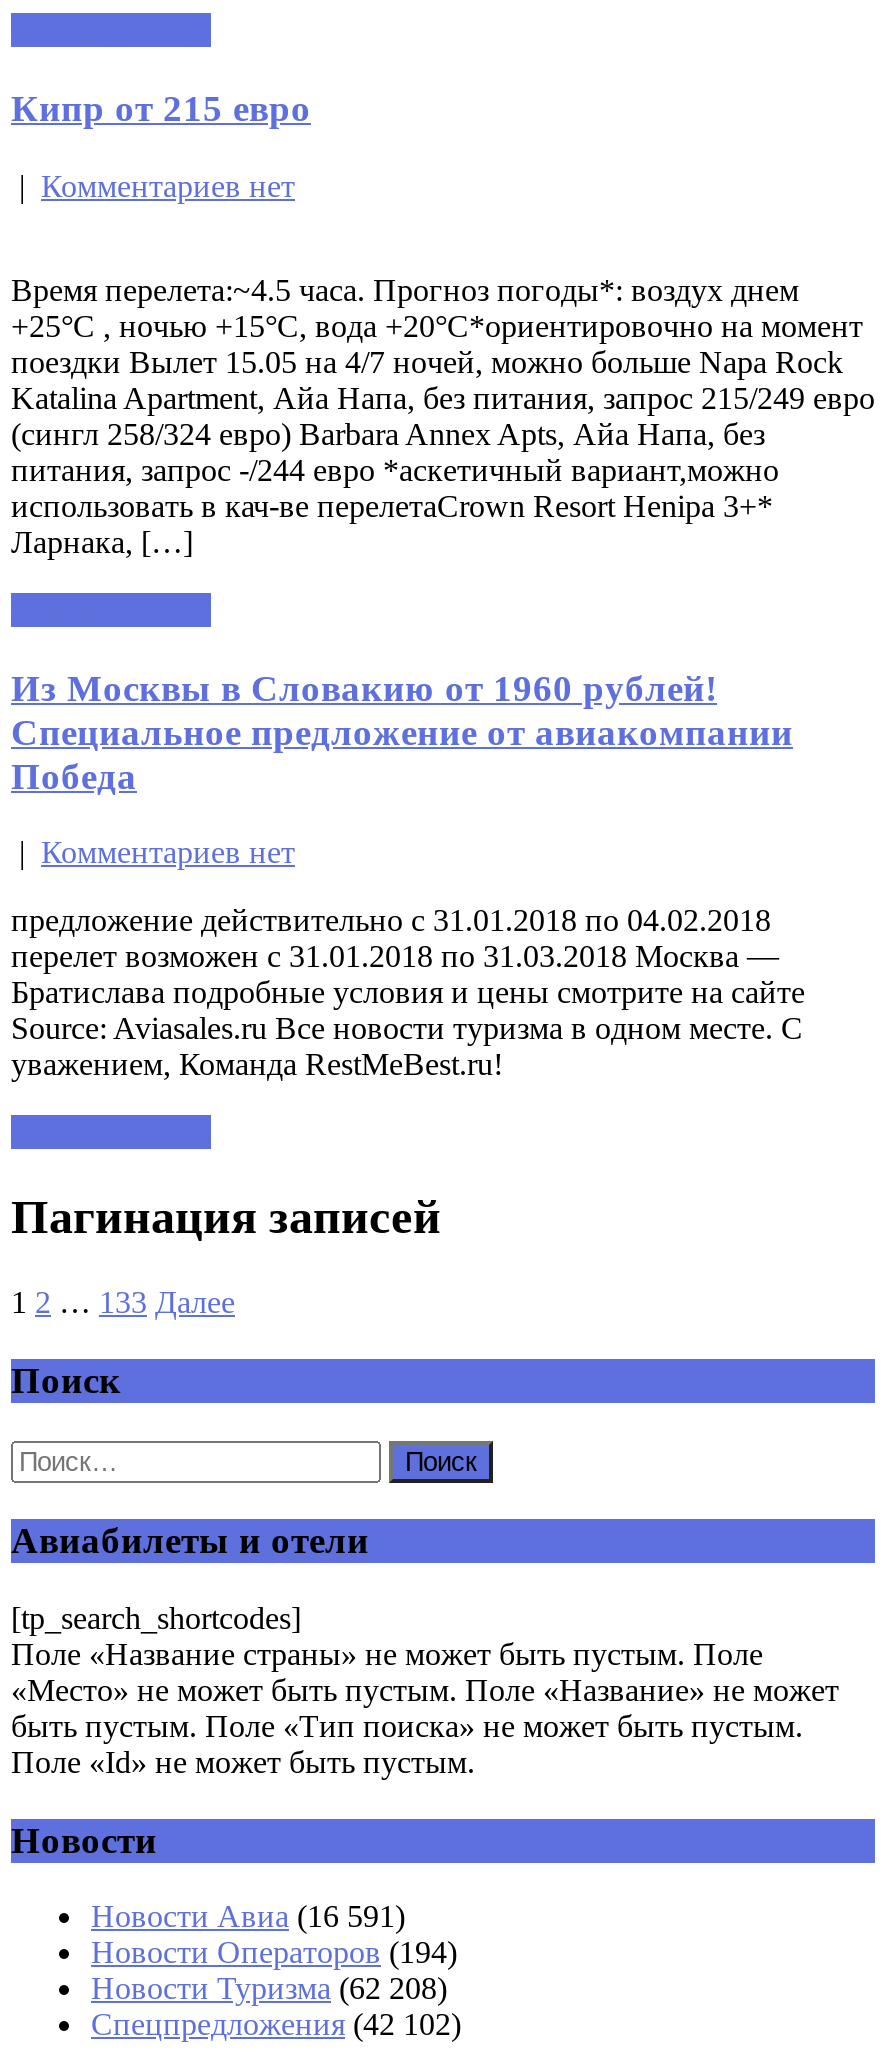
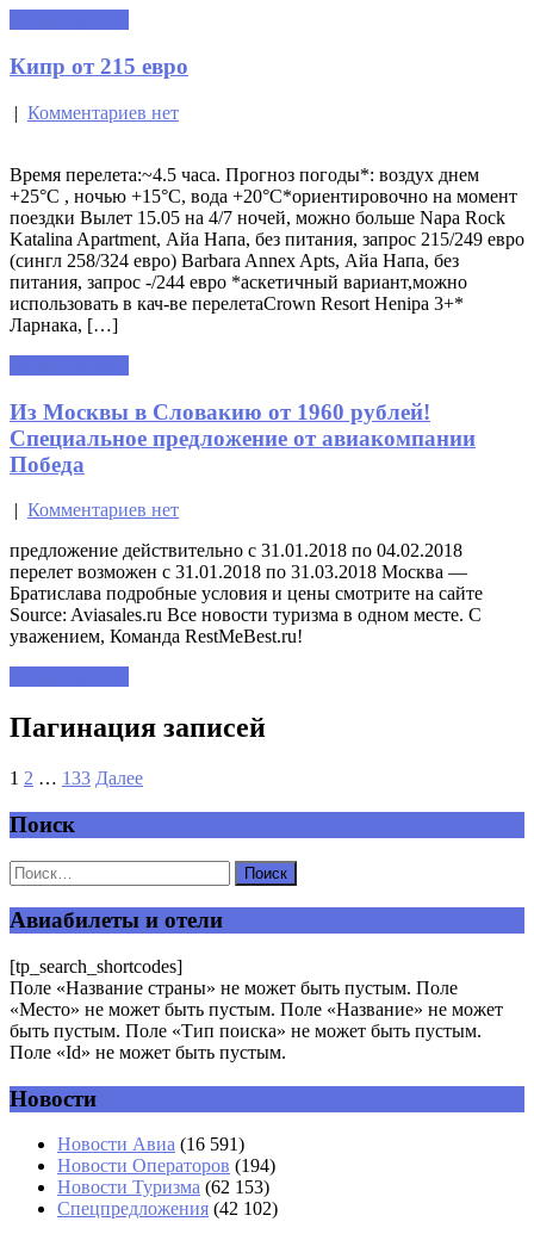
- Новости Туризма (62 208)
+ Новости Туризма (62 153)
